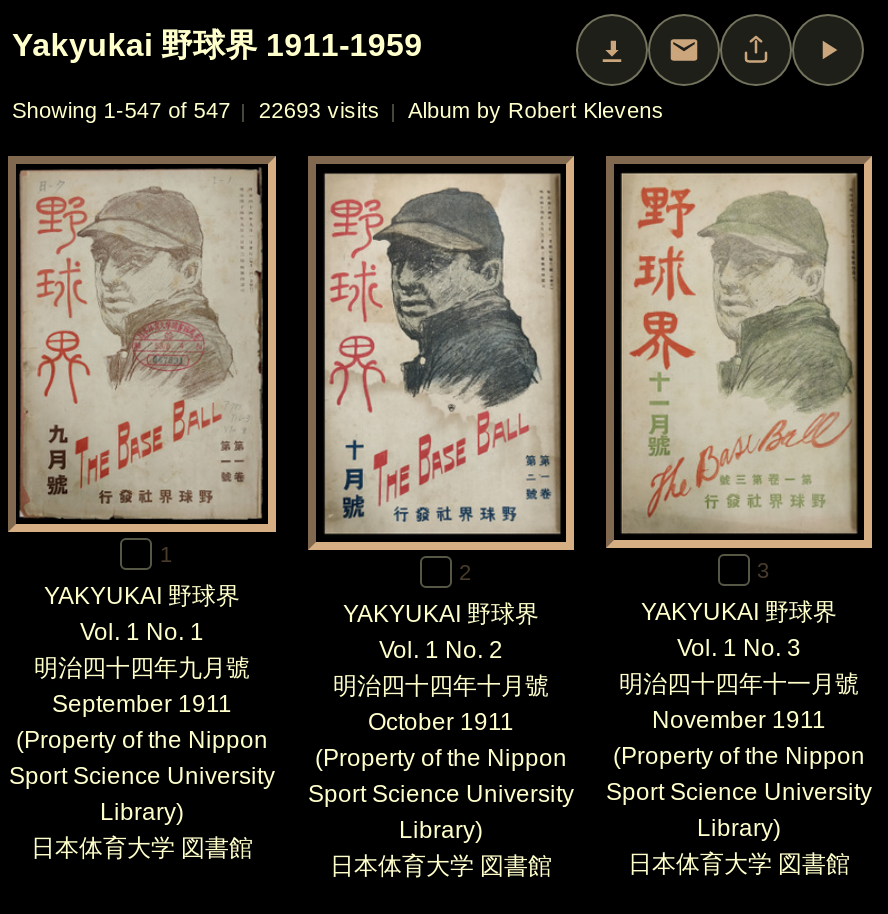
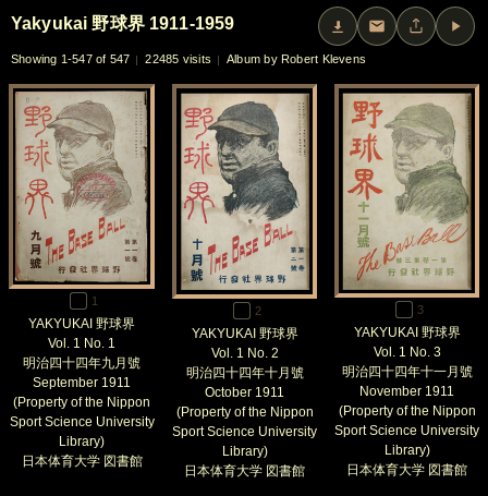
- Showing 1-547 of 547 22693 visits Album by Robert Klevens
+ Showing 1-547 of 547 22485 visits Album by Robert Klevens
